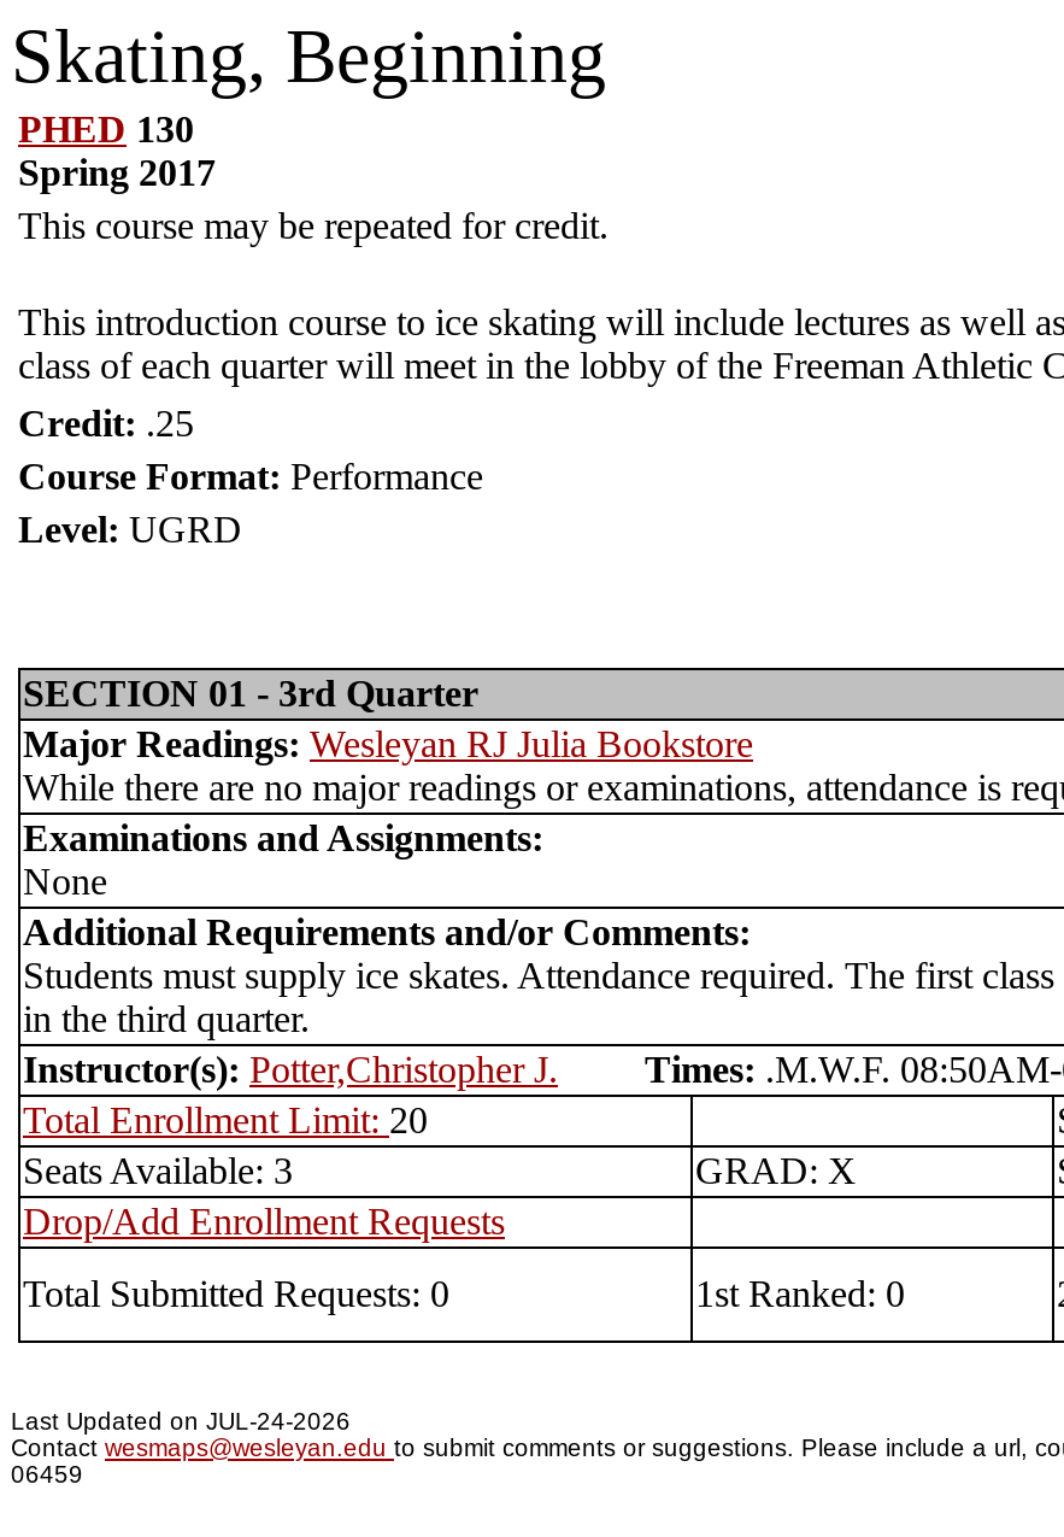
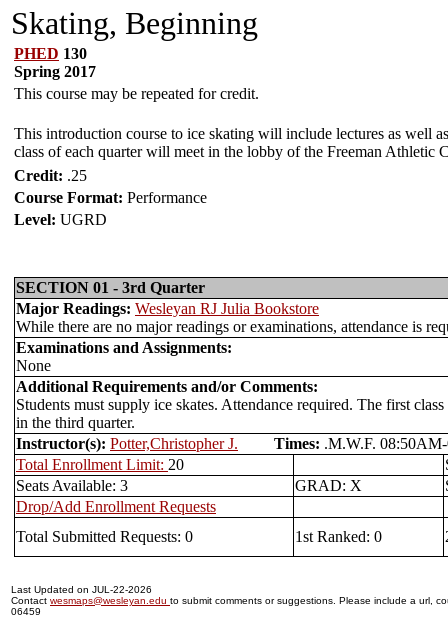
- Last Updated on JUL-24-2026
+ Last Updated on JUL-22-2026
